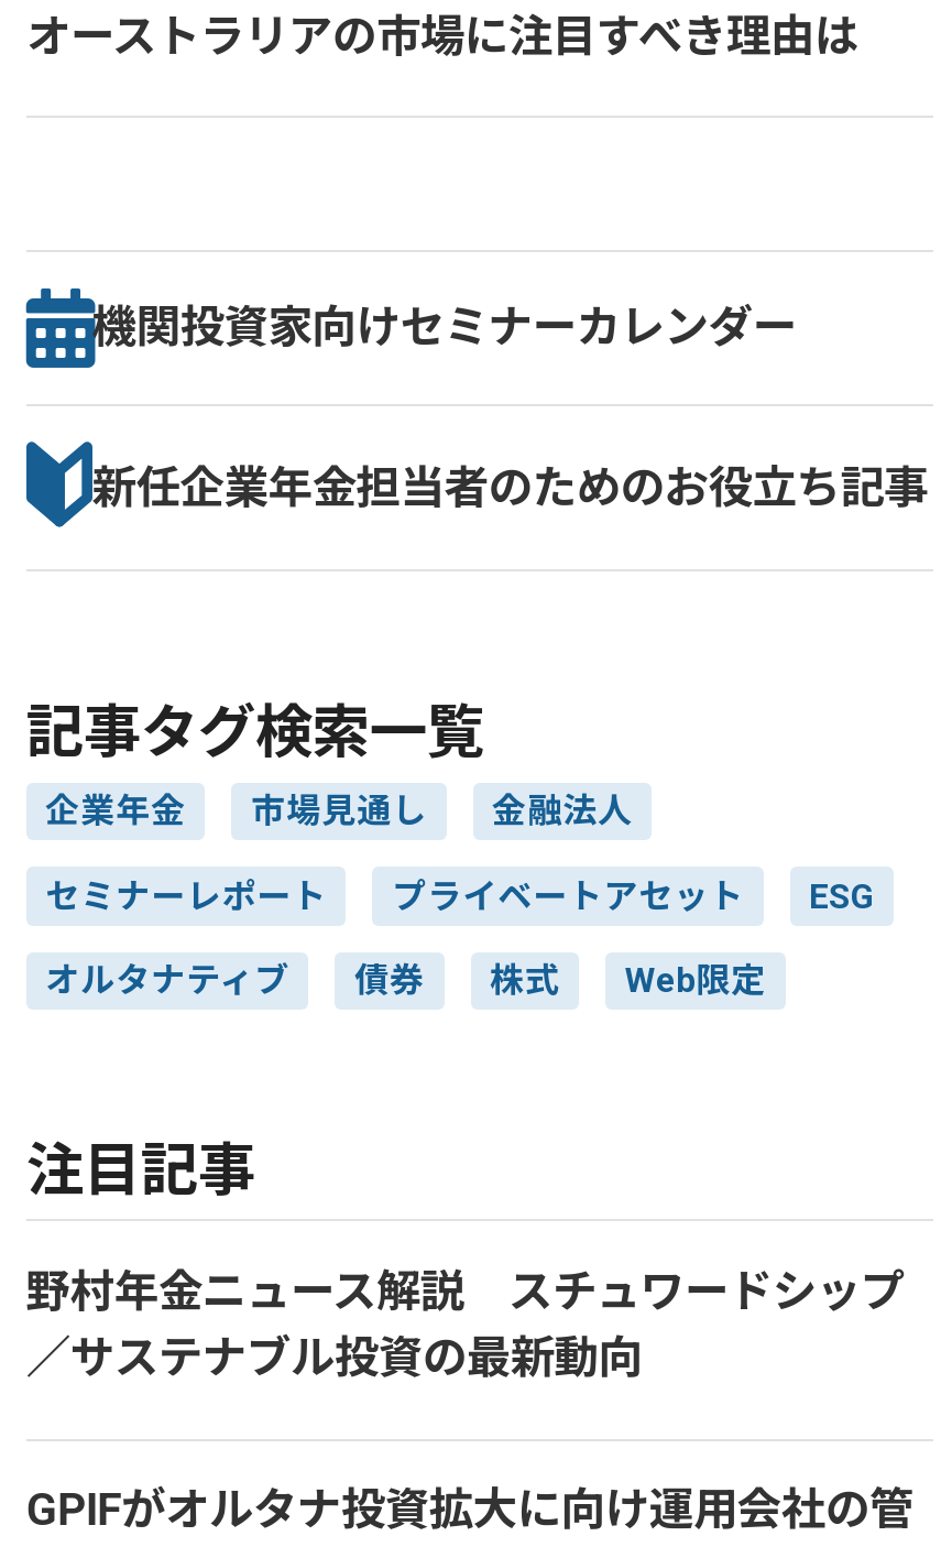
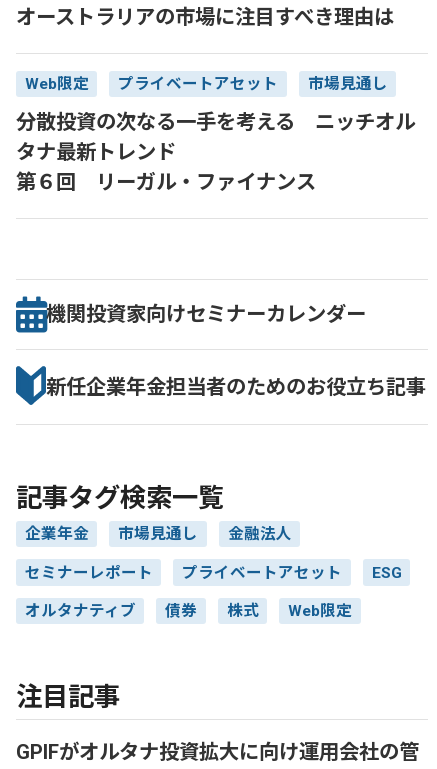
+ Web限定
+ プライベートアセット
+ 市場見通し
+ 分散投資の次なる一手を考える ニッチオル
+ タナ最新トレンド
+ 第６回 リーガル・ファイナンス

moved down: 機関投資家向けセミナーカレンダー | 新任企業年金担当者のためのお役立ち記事 | 記事タグ検索一覧 | ... | Web限定 | 注目記事

- 野村年金ニュース解説 スチュワードシップ
- ／サステナブル投資の最新動向
